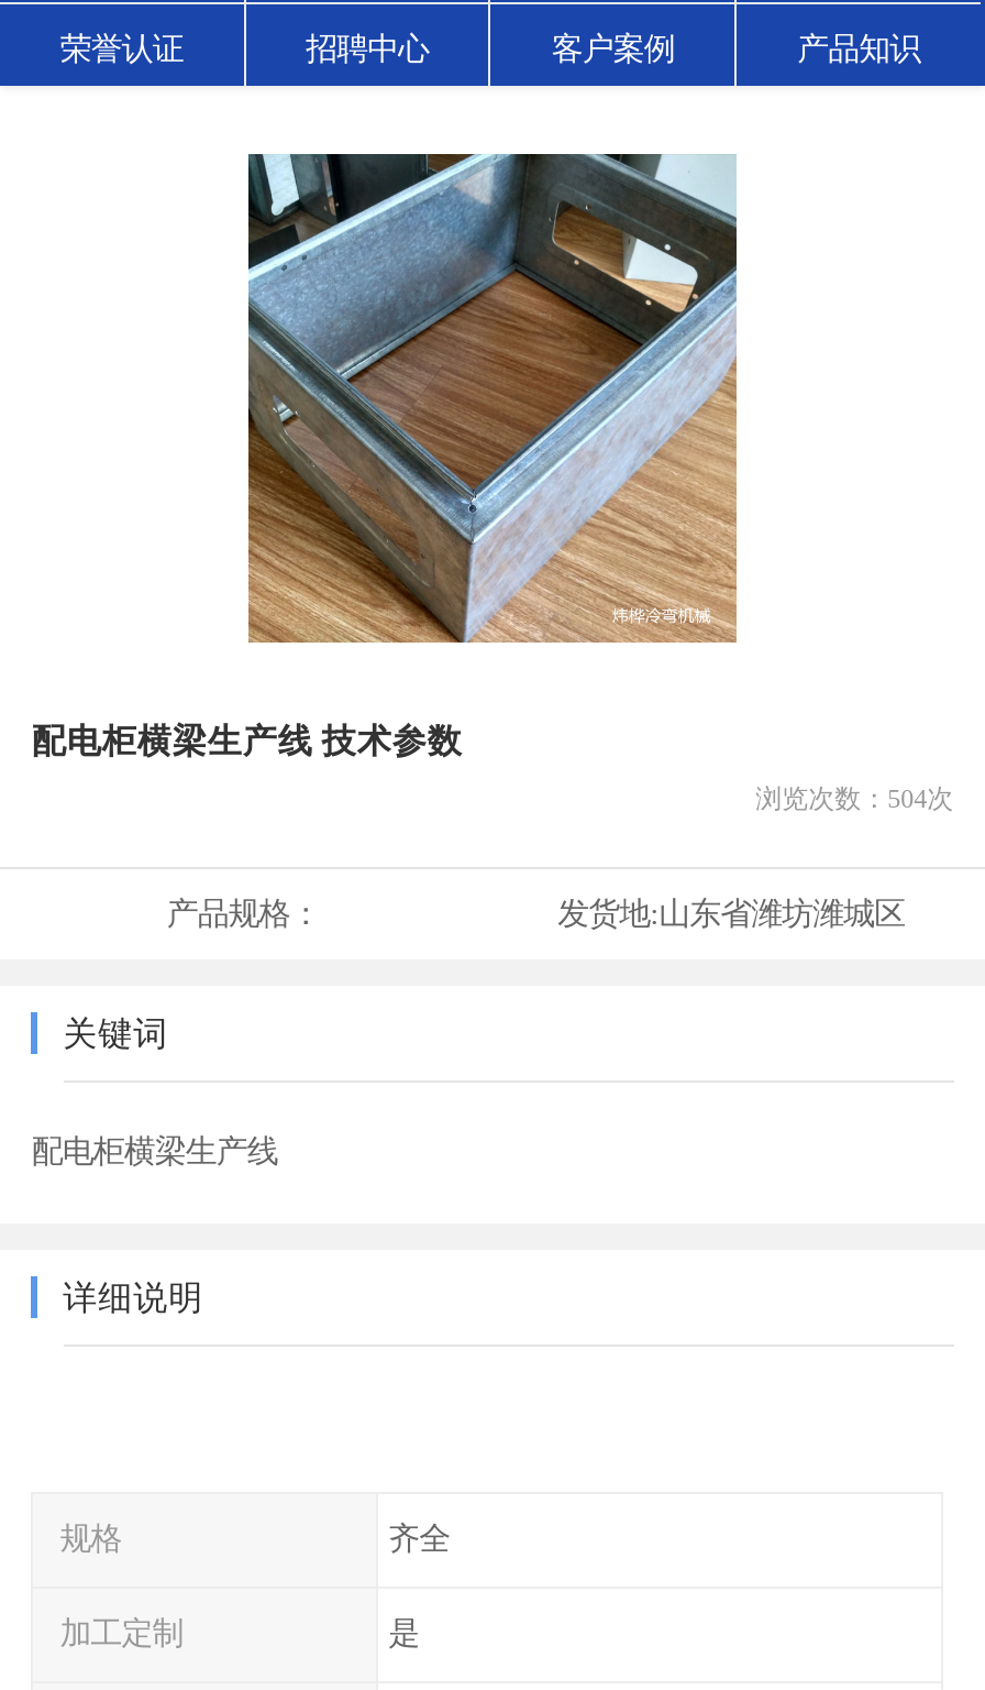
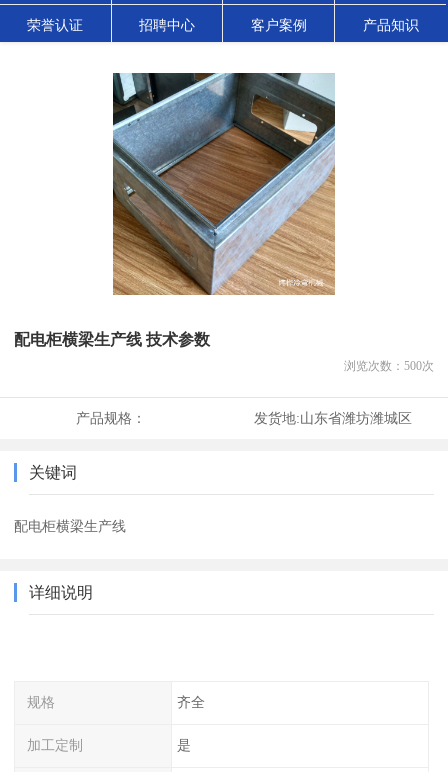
- 浏览次数：504次
+ 浏览次数：500次
